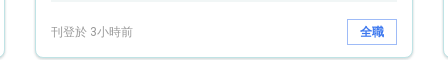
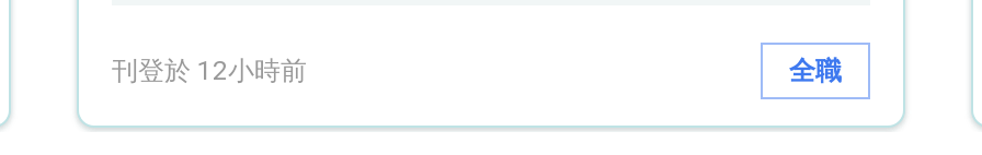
- 刊登於 3小時前
+ 刊登於 12小時前
